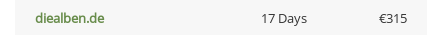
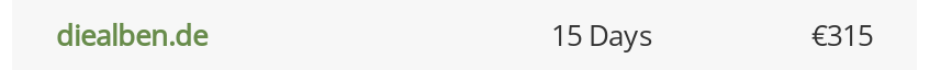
- 17 Days
+ 15 Days
